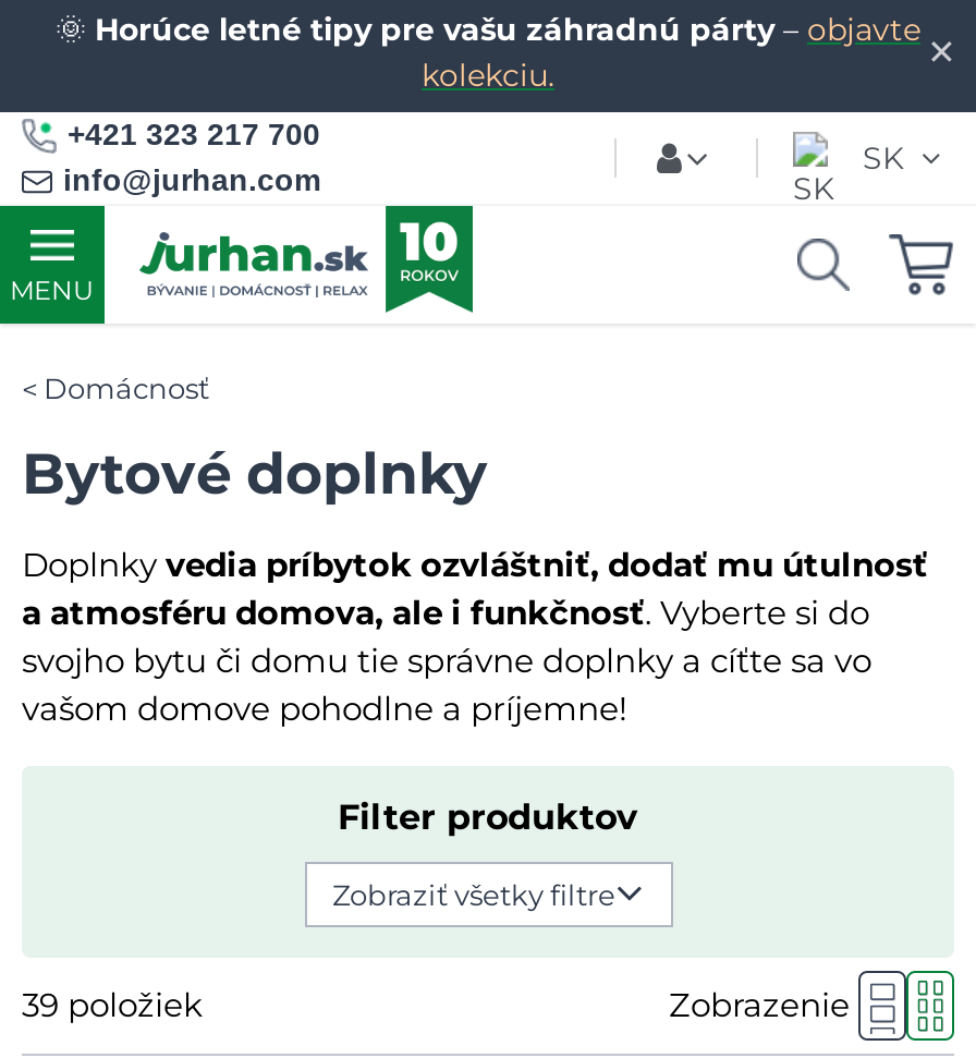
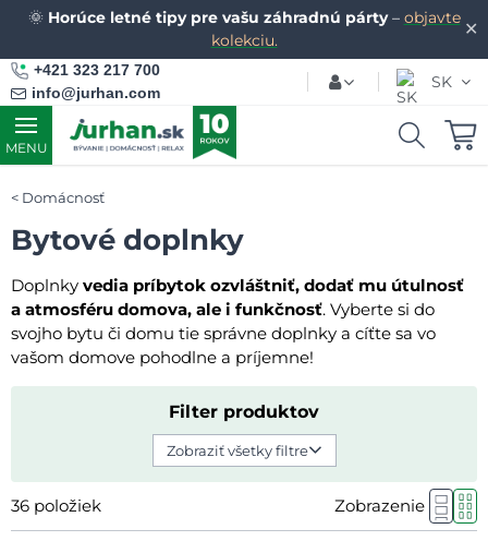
- 39 položiek
+ 36 položiek
